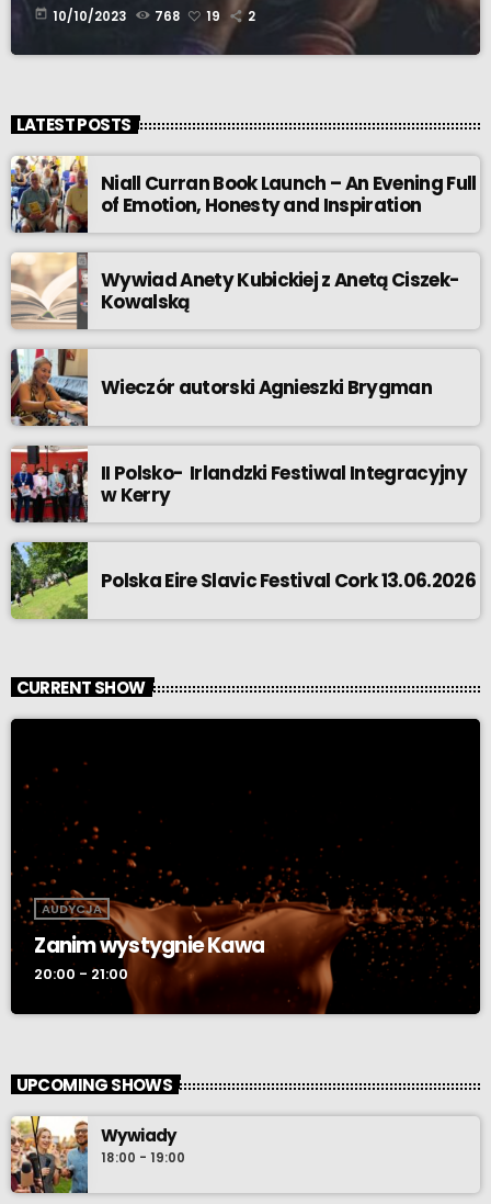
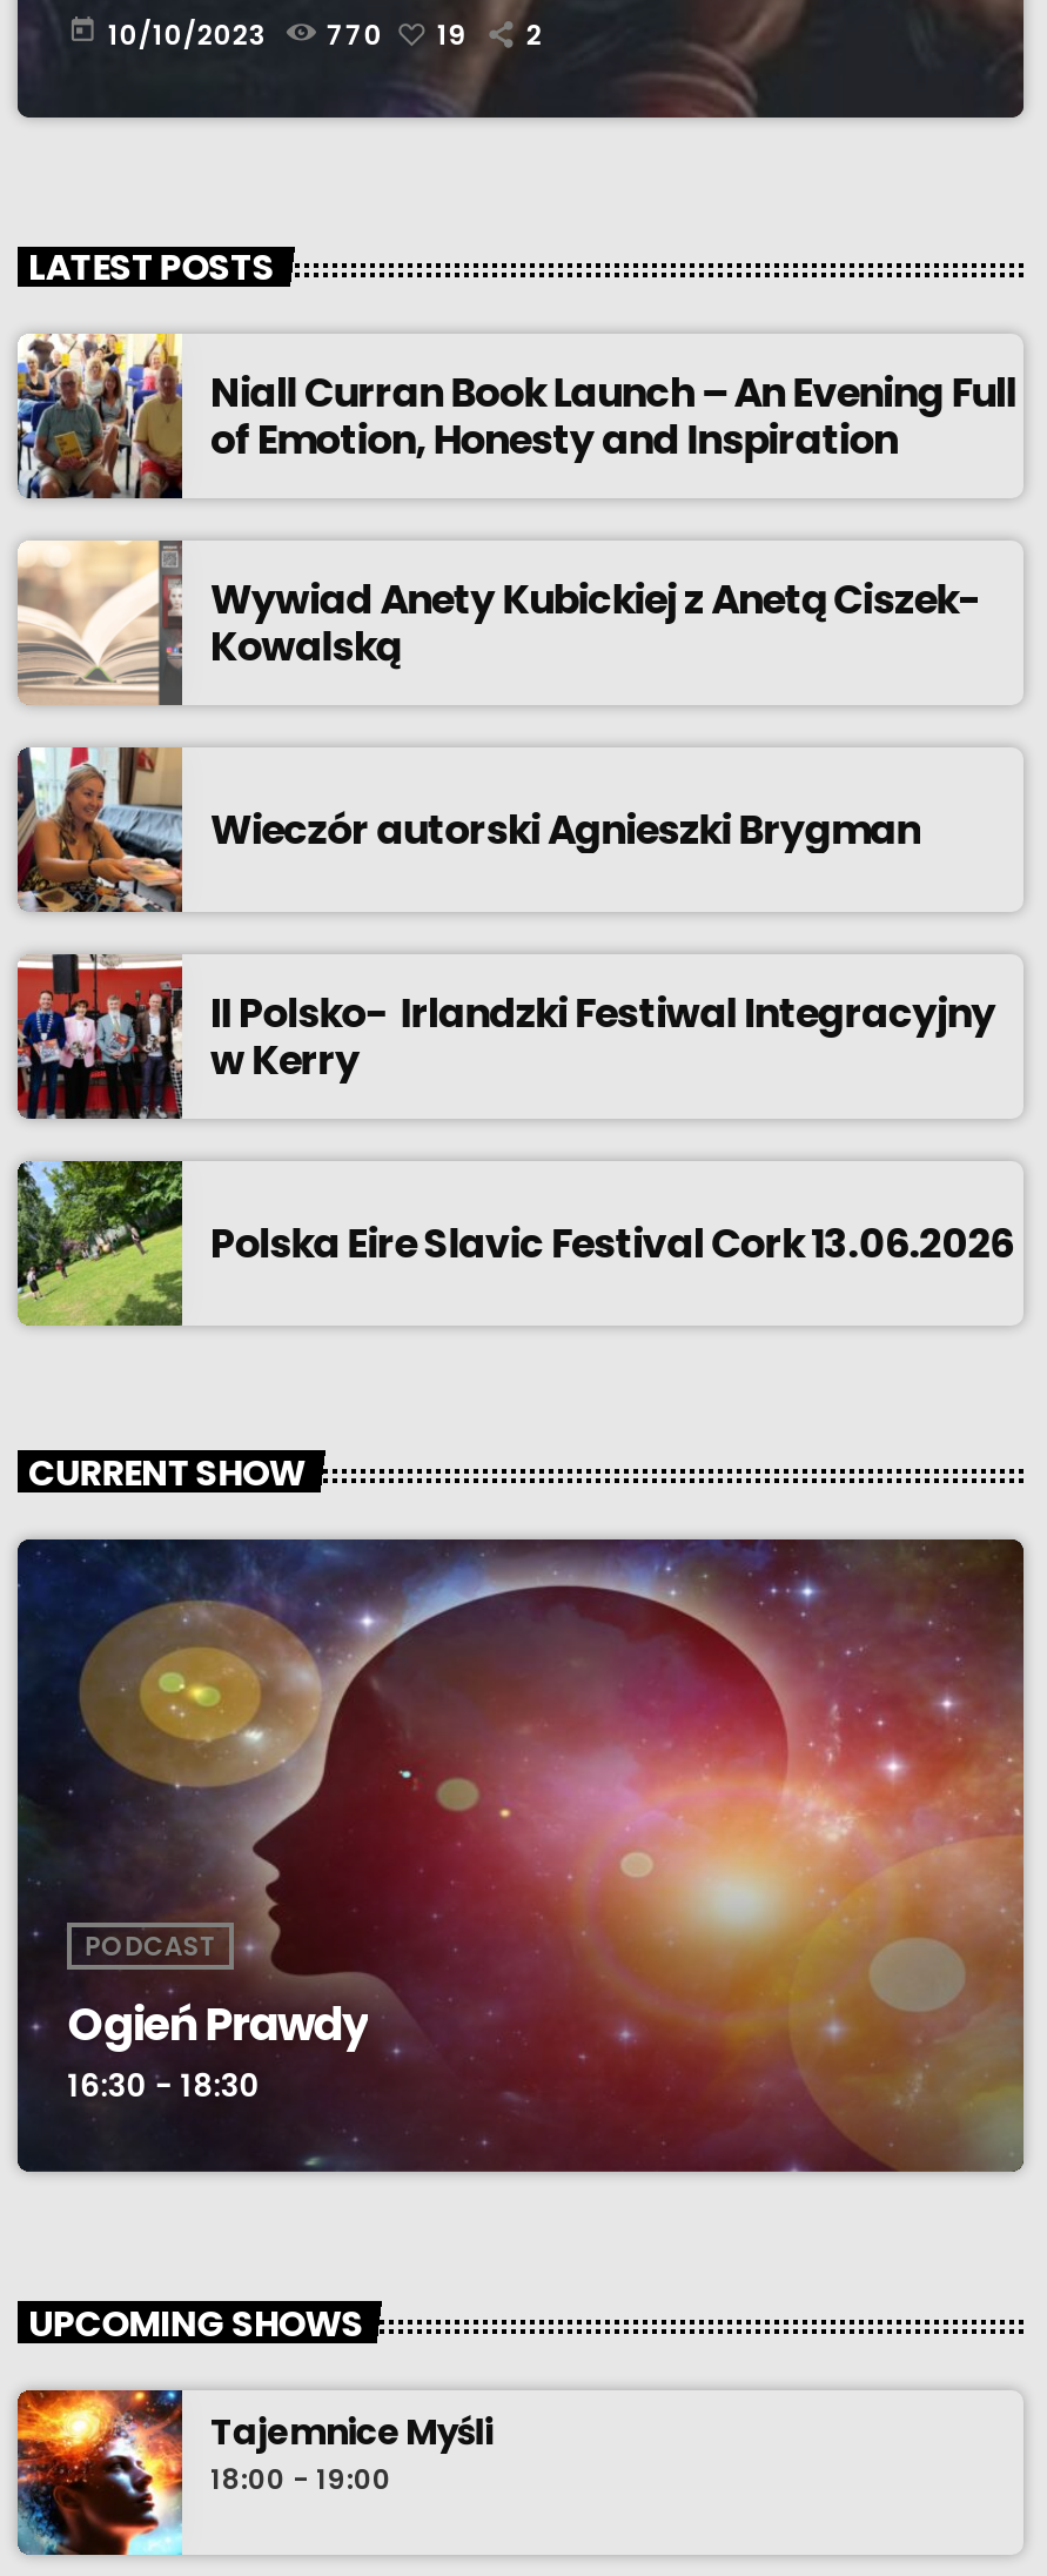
- 768
+ 770

- [image]
- AUDYCJA
- Zanim wystygnie Kawa
- 20:00 - 21:00
+ [image]
+ PODCAST
+ Ogień Prawdy
+ 16:30 - 18:30

- [image]
- Wywiady
+ [image]
+ Tajemnice Myśli
